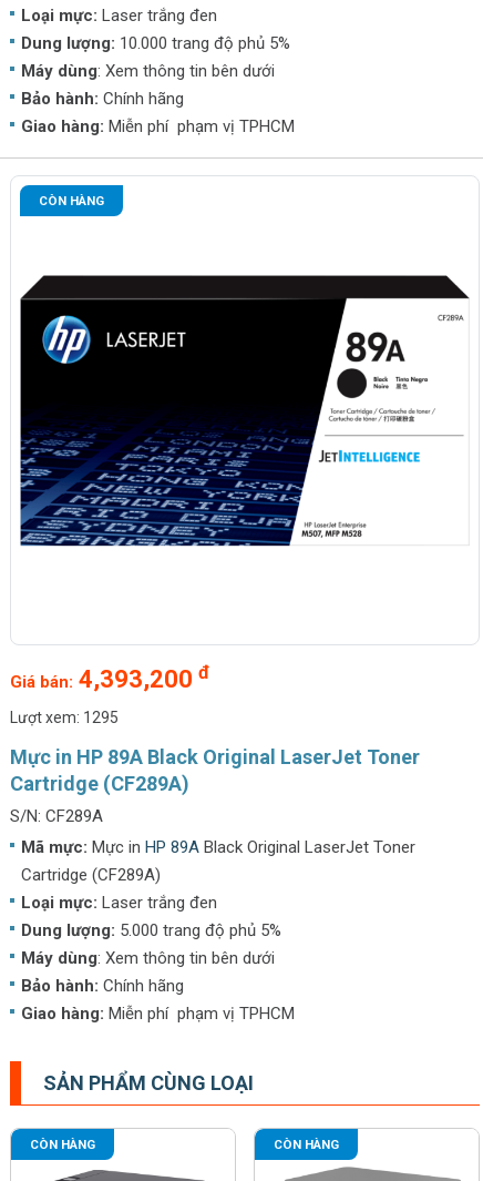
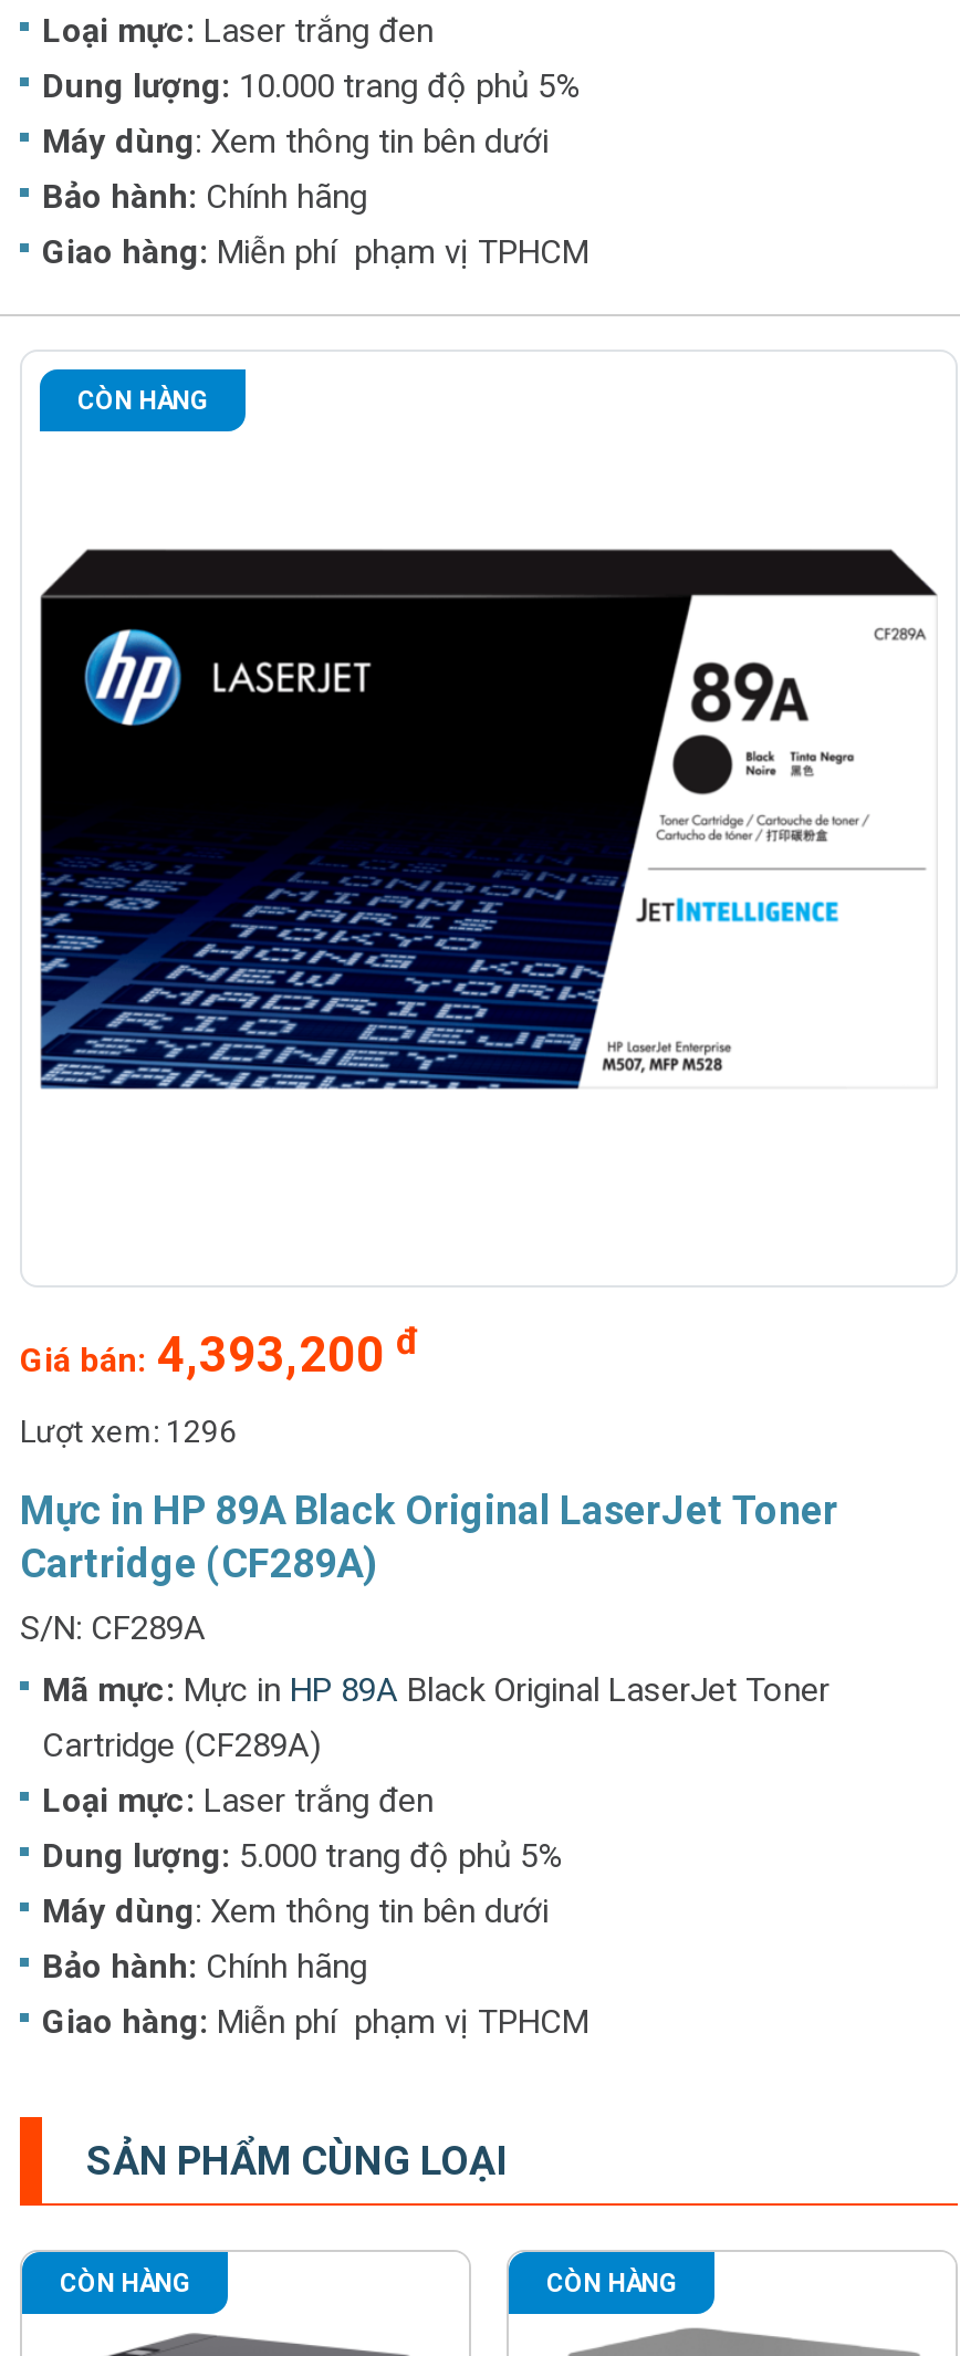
- Lượt xem: 1295
+ Lượt xem: 1296
